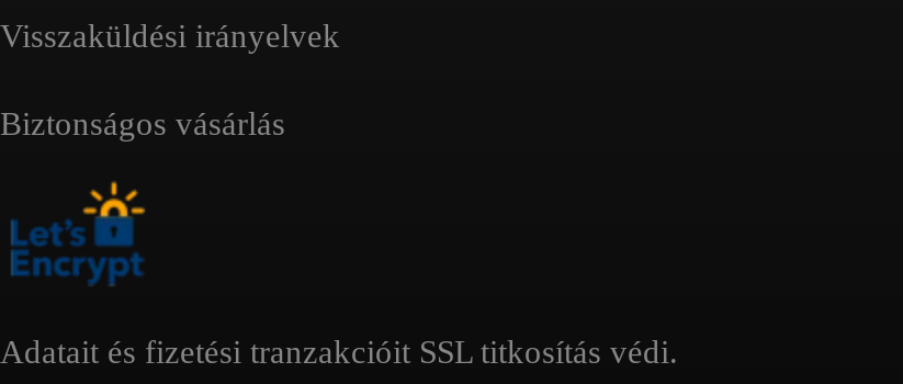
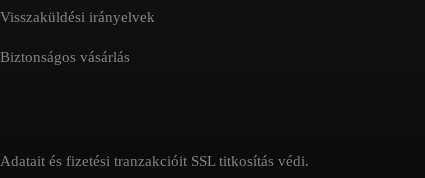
- [image]
